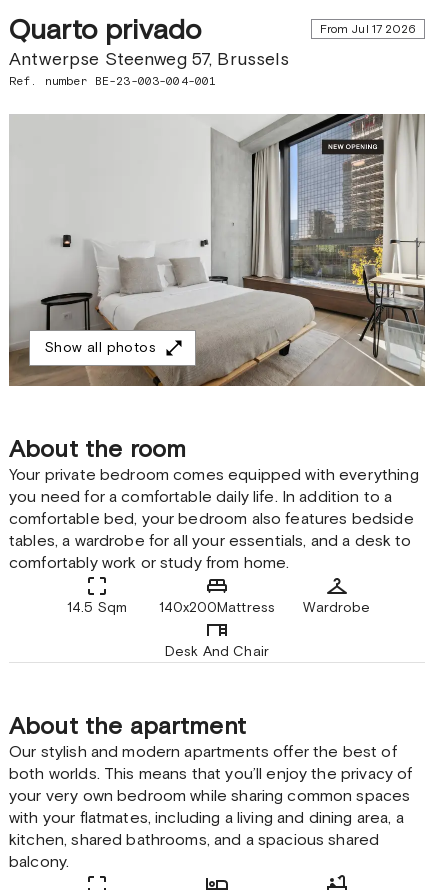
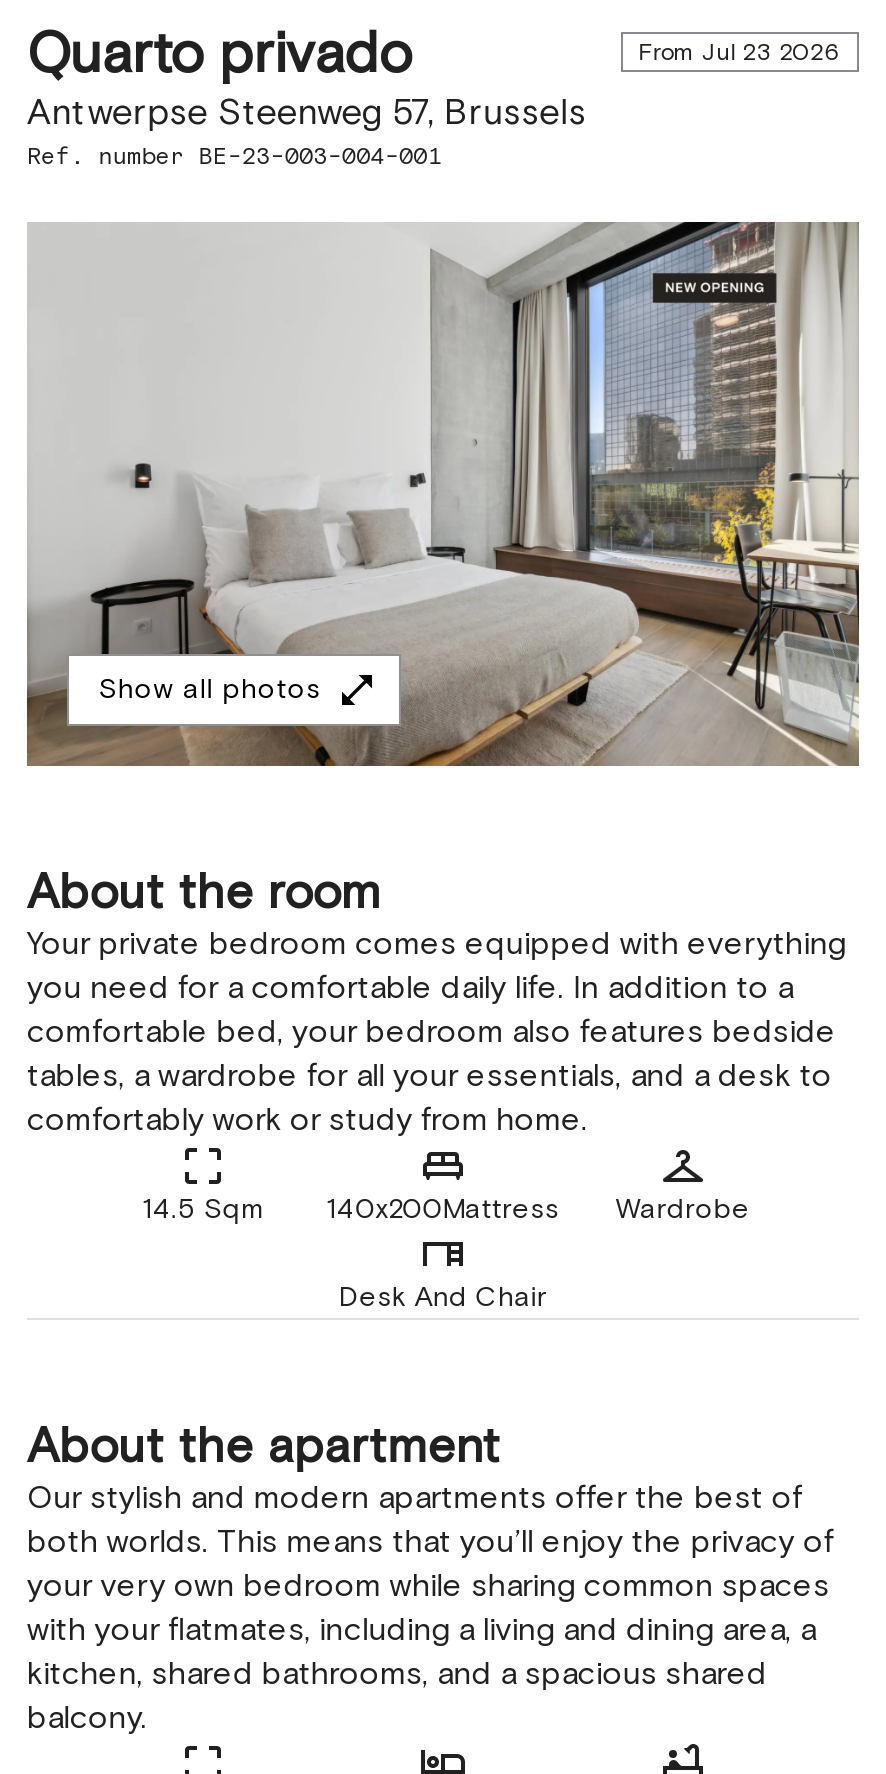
- From Jul 17 2026
+ From Jul 23 2026
